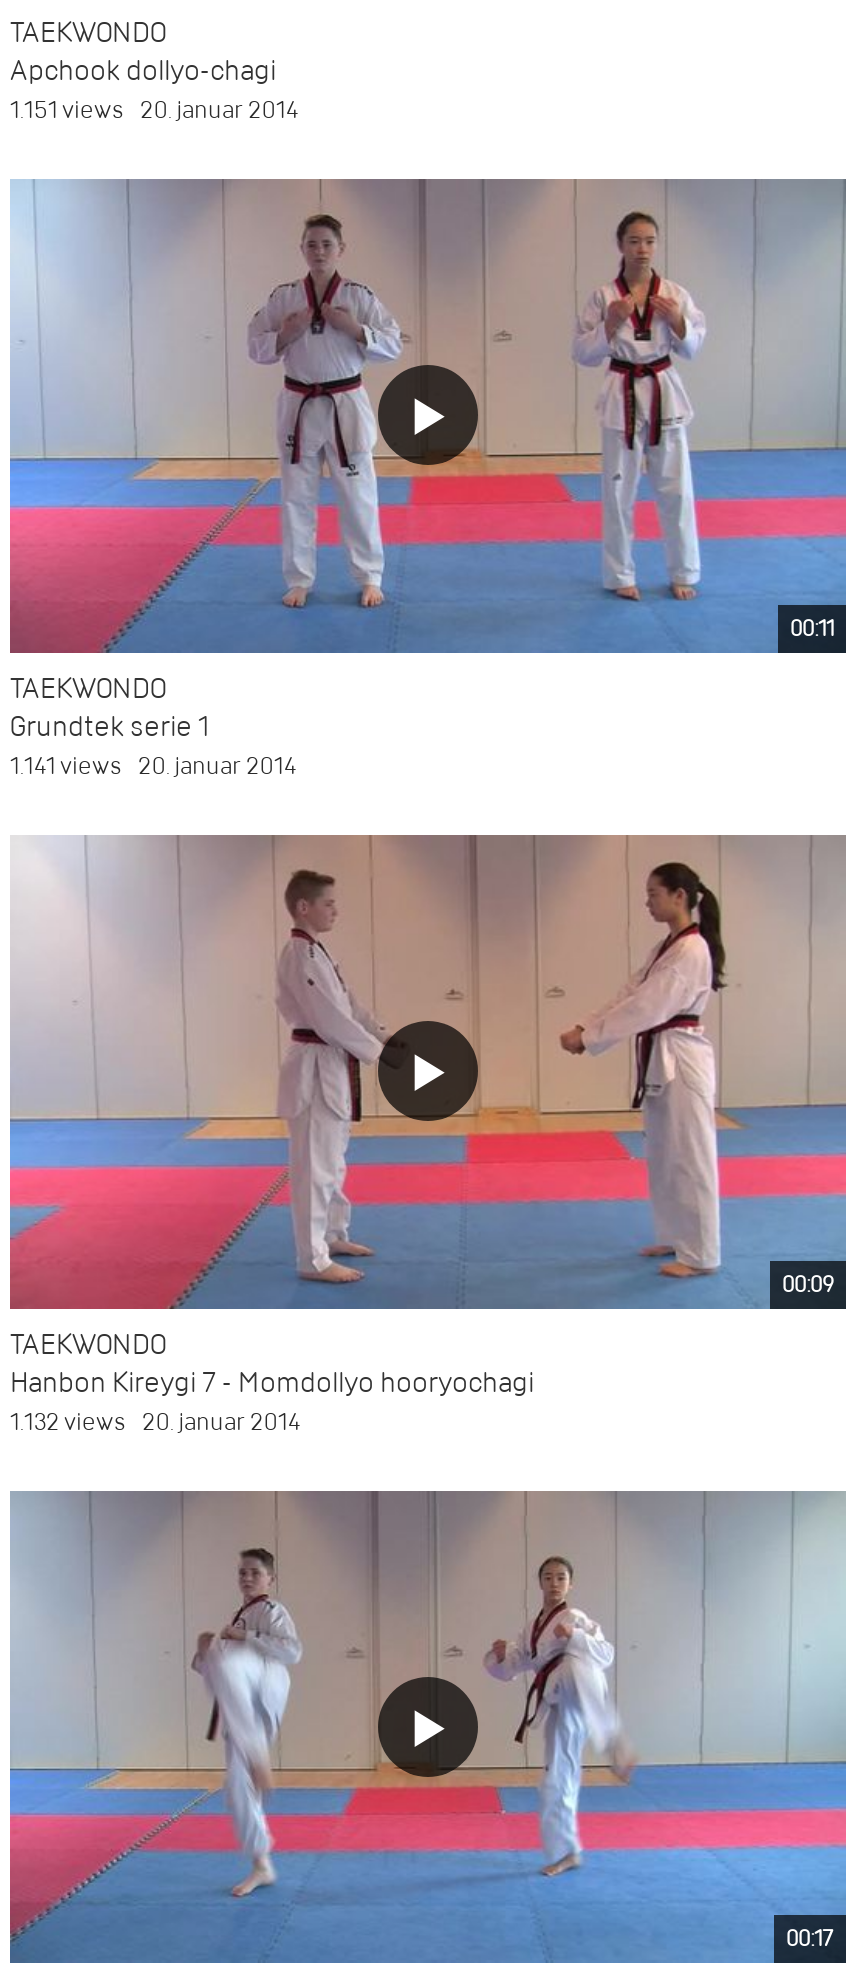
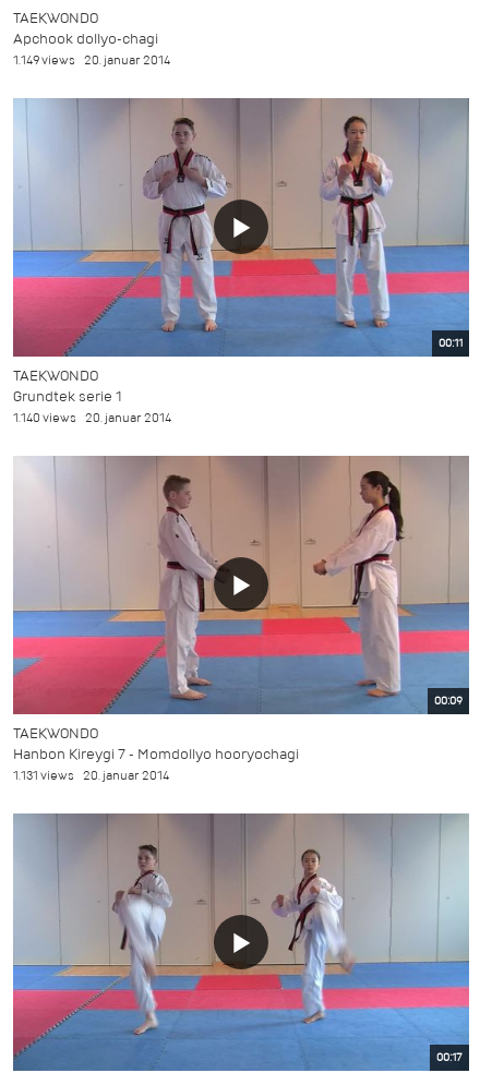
- 1.151 views 20. januar 2014
+ 1.149 views 20. januar 2014

- 1.141 views 20. januar 2014
+ 1.140 views 20. januar 2014

- 1.132 views 20. januar 2014
+ 1.131 views 20. januar 2014
